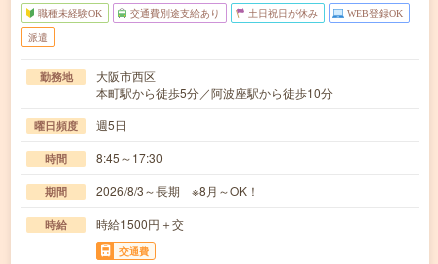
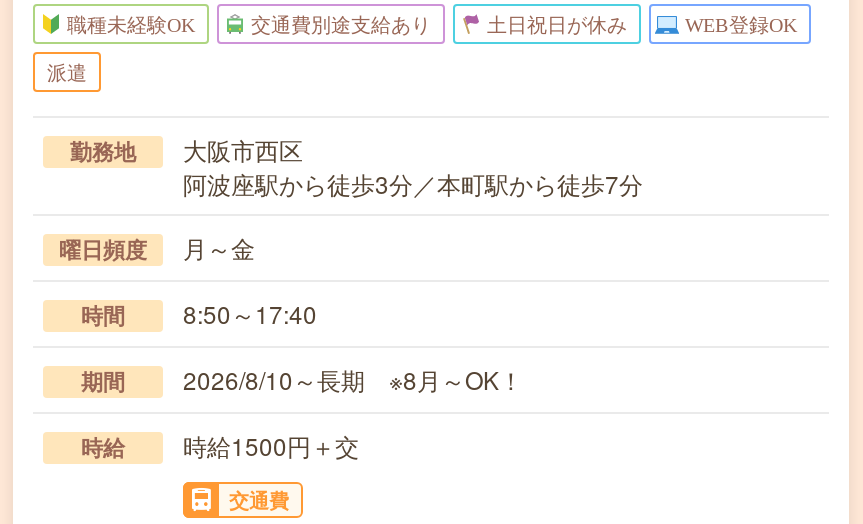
- 本町駅から徒歩5分／阿波座駅から徒歩10分
+ 阿波座駅から徒歩3分／本町駅から徒歩7分

- 週5日
+ 月～金

- 時間 8:45～17:30
+ 時間 8:50～17:40

- 期間 2026/8/3～長期 ※8月～OK！
+ 期間 2026/8/10～長期 ※8月～OK！
